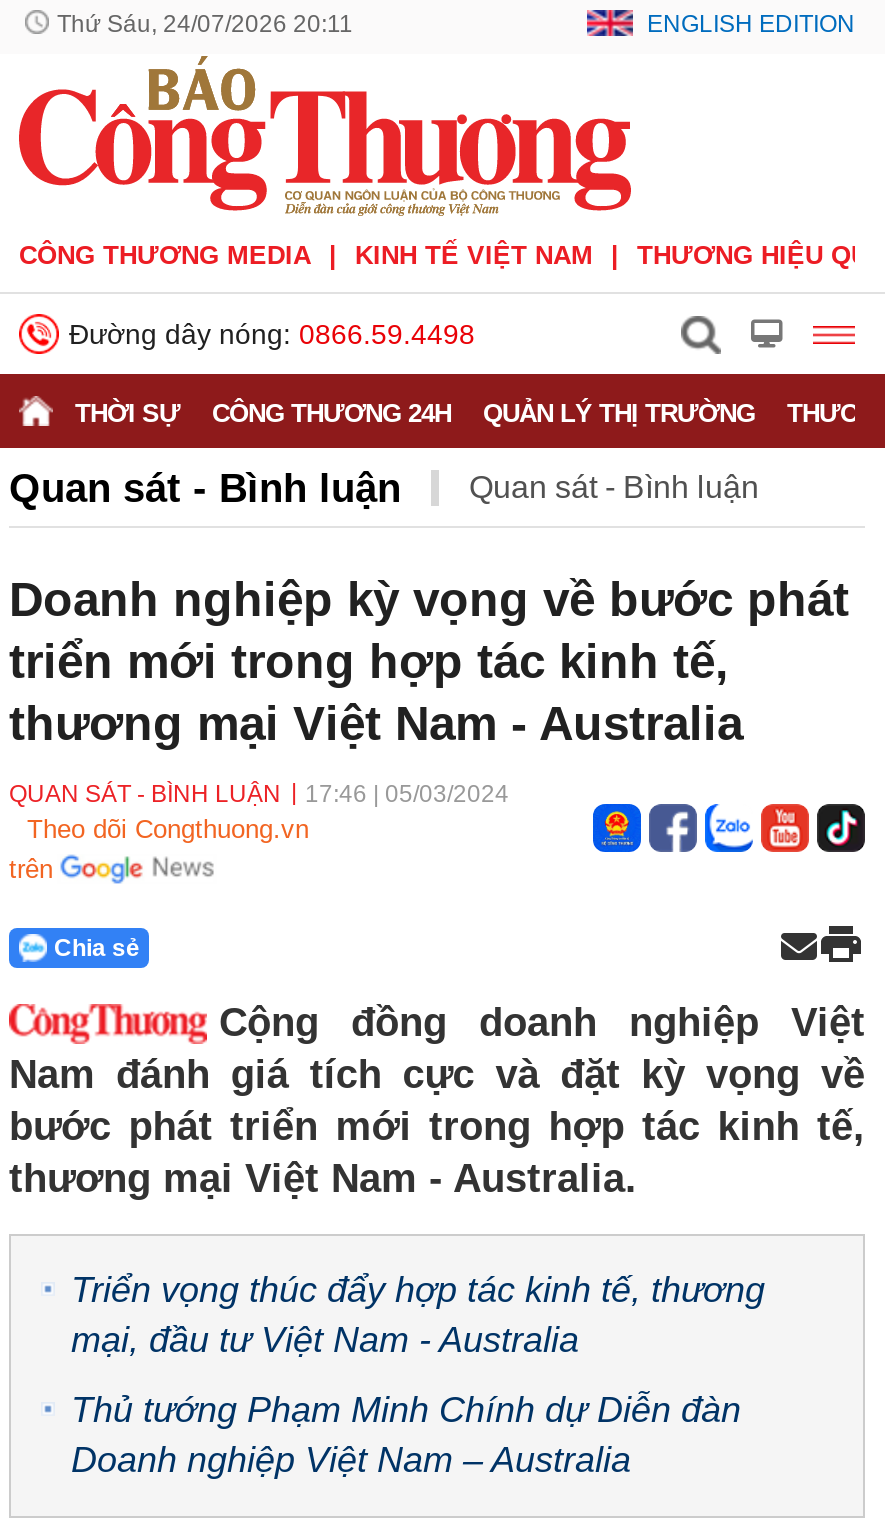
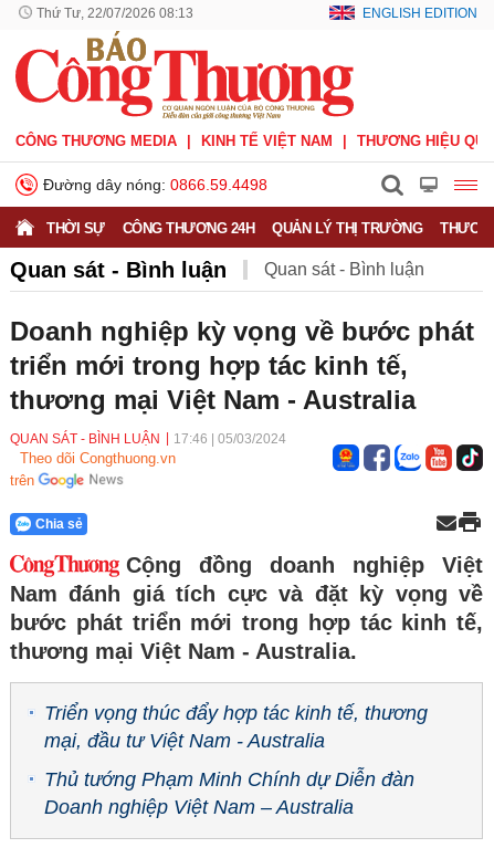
- Thứ Sáu, 24/07/2026 20:11
+ Thứ Tư, 22/07/2026 08:13
